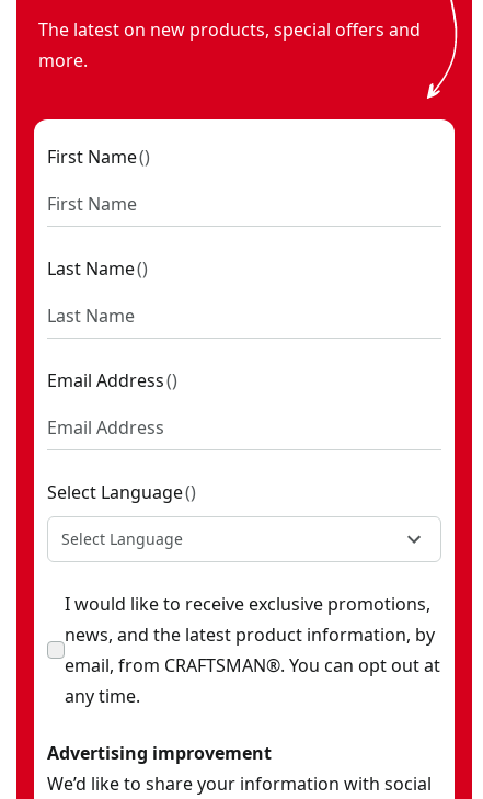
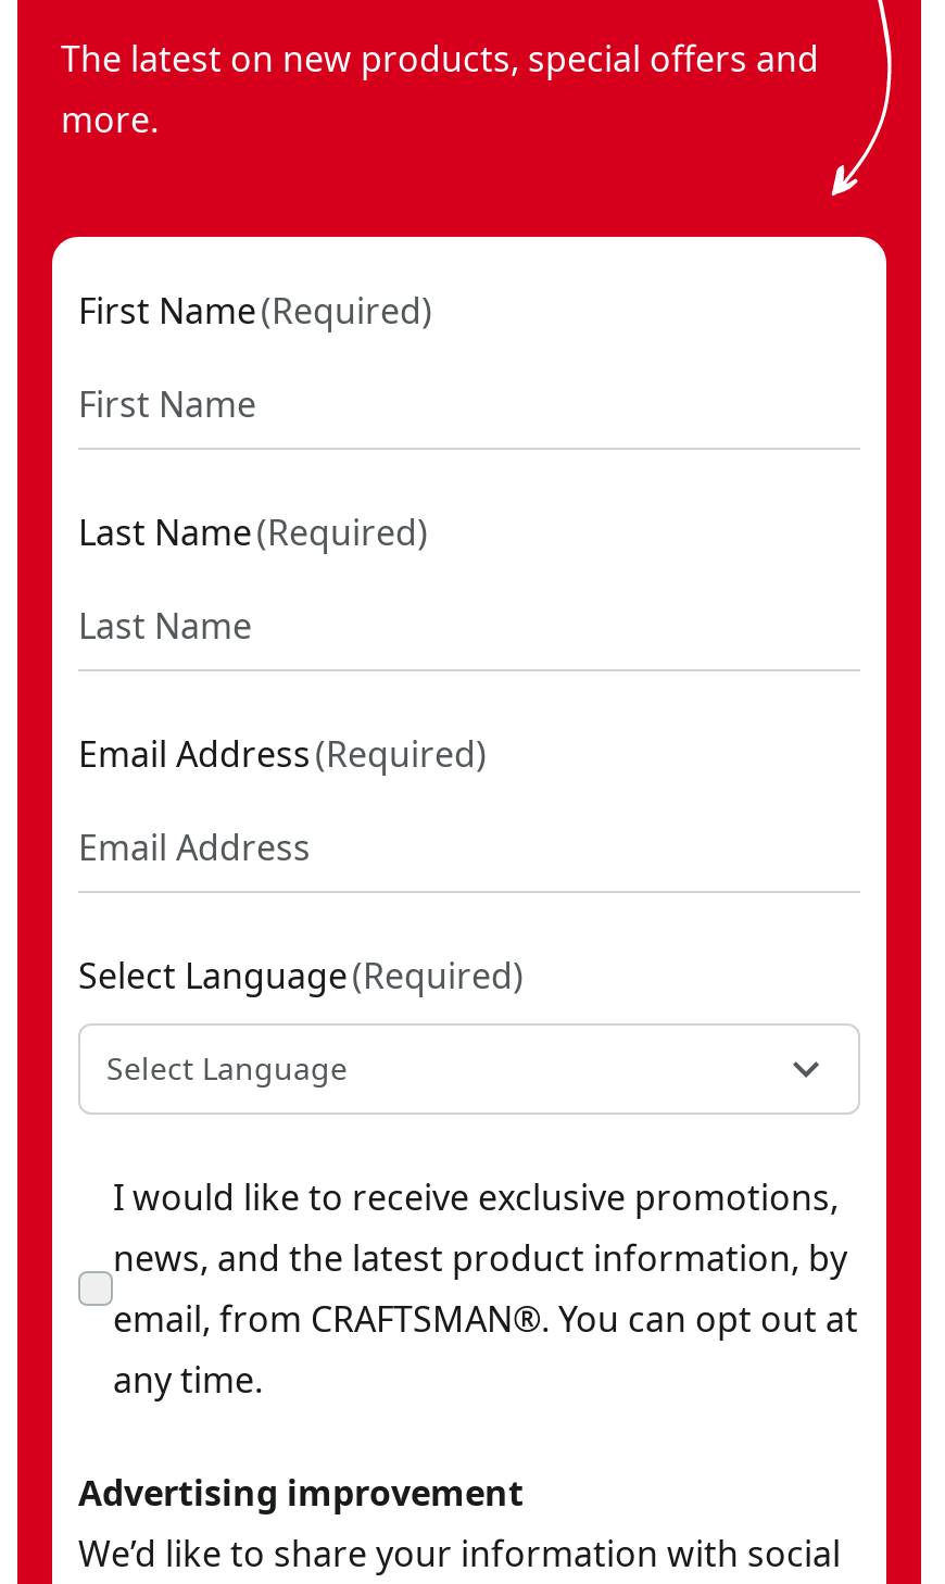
- First Name ()
+ First Name (Required)

- Last Name ()
+ Last Name (Required)

- Email Address ()
+ Email Address (Required)

- Select Language ()
+ Select Language (Required)
